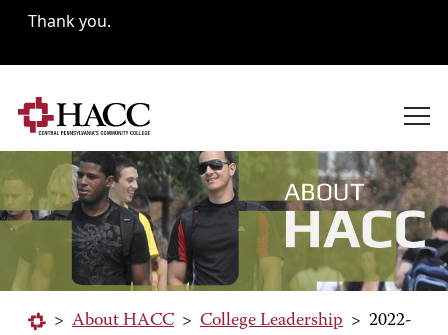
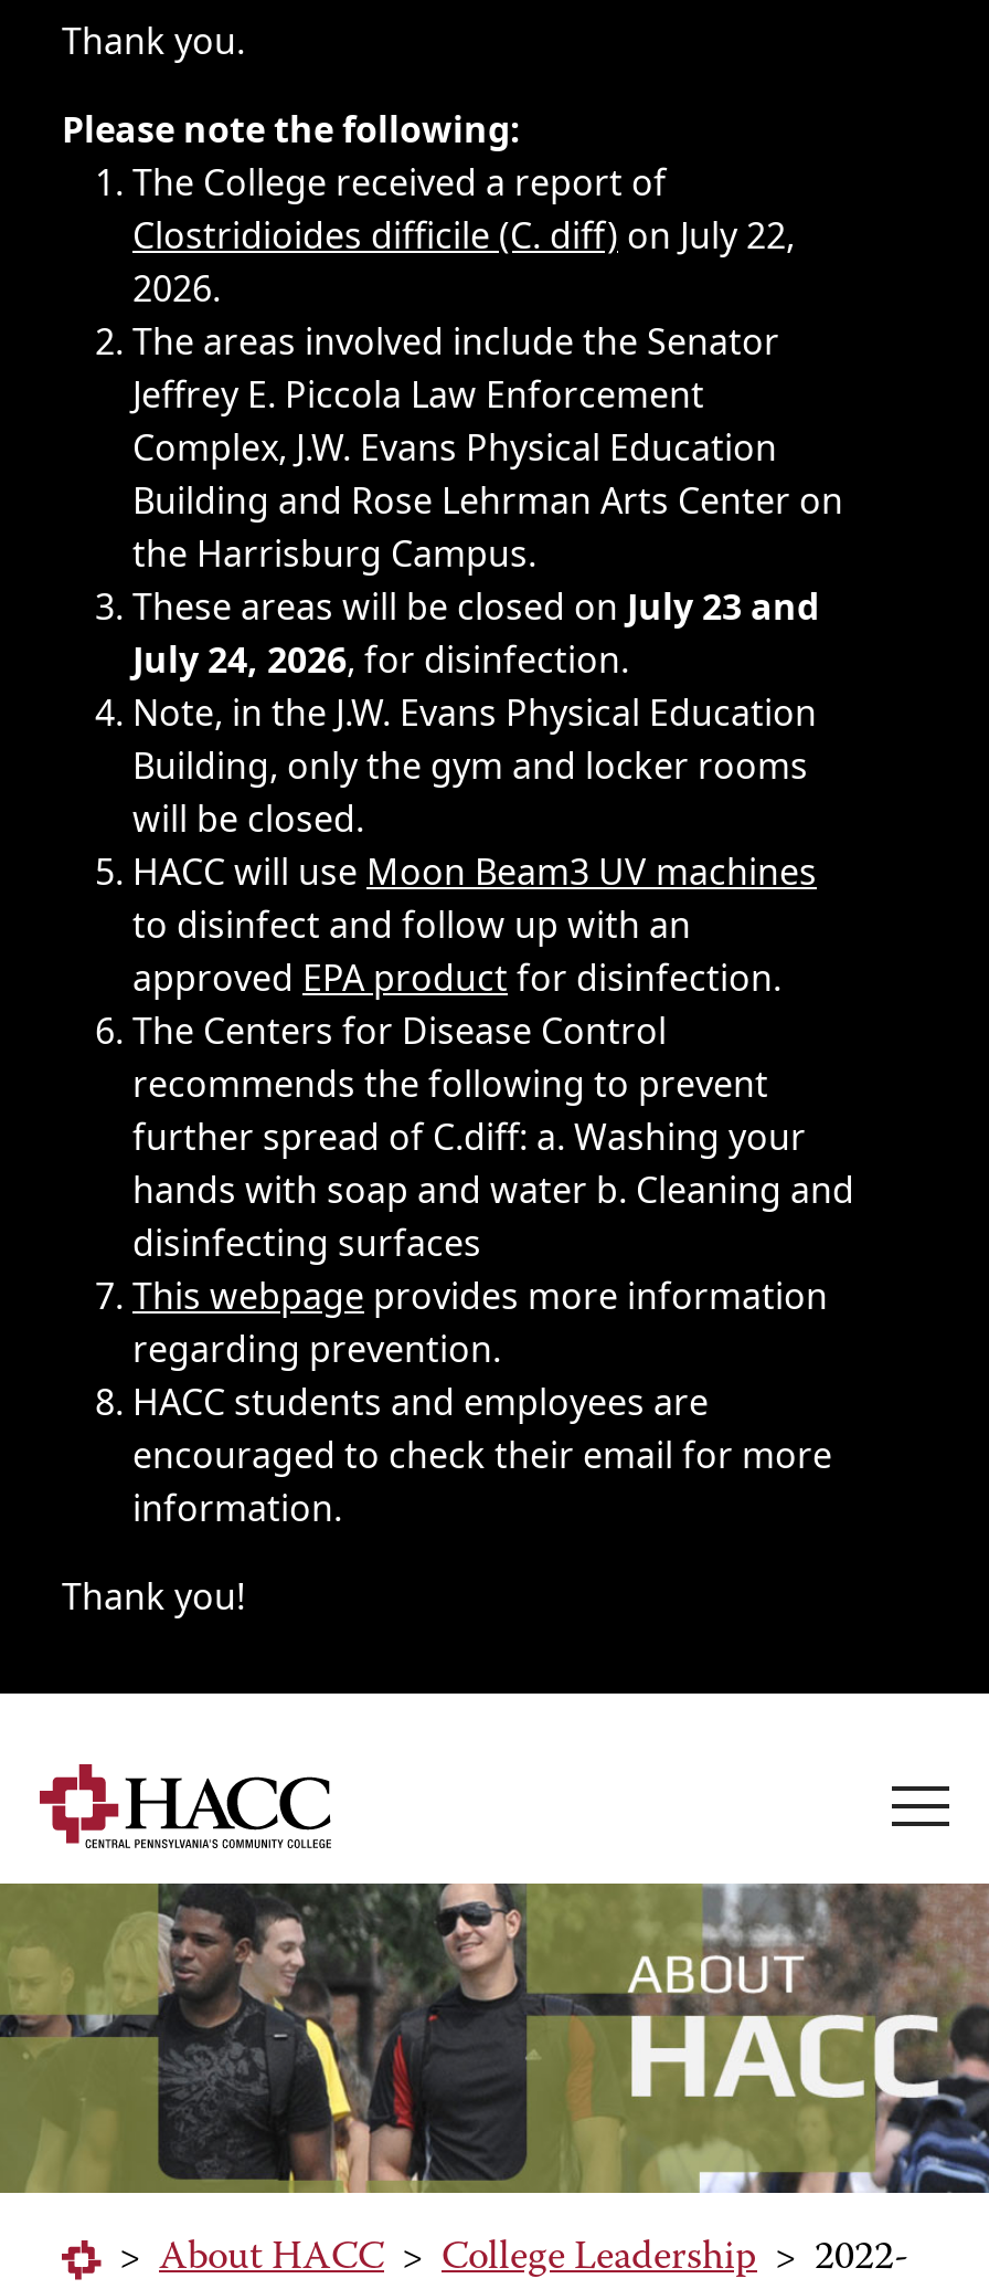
+ Please note the following:
+ The College received a report of
+ Clostridioides difficile (C. diff) on July 22,
+ 2026.
+ The areas involved include the Senator
+ Jeffrey E. Piccola Law Enforcement
+ Complex, J.W. Evans Physical Education
+ Building and Rose Lehrman Arts Center on
+ the Harrisburg Campus.
+ These areas will be closed on July 23 and
+ July 24, 2026, for disinfection.
+ Note, in the J.W. Evans Physical Education
+ Building, only the gym and locker rooms
+ will be closed.
+ HACC will use Moon Beam3 UV machines
+ to disinfect and follow up with an
+ approved EPA product for disinfection.
+ The Centers for Disease Control
+ recommends the following to prevent
+ further spread of C.diff: a. Washing your
+ hands with soap and water b. Cleaning and
+ disinfecting surfaces
+ This webpage provides more information
+ regarding prevention.
+ HACC students and employees are
+ encouraged to check their email for more
+ information.
+ Thank you!
